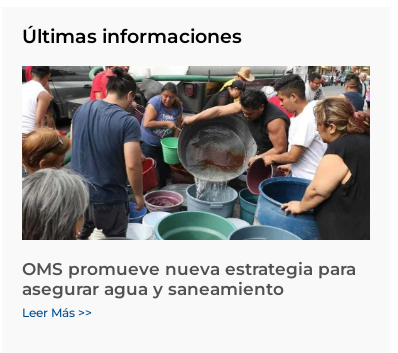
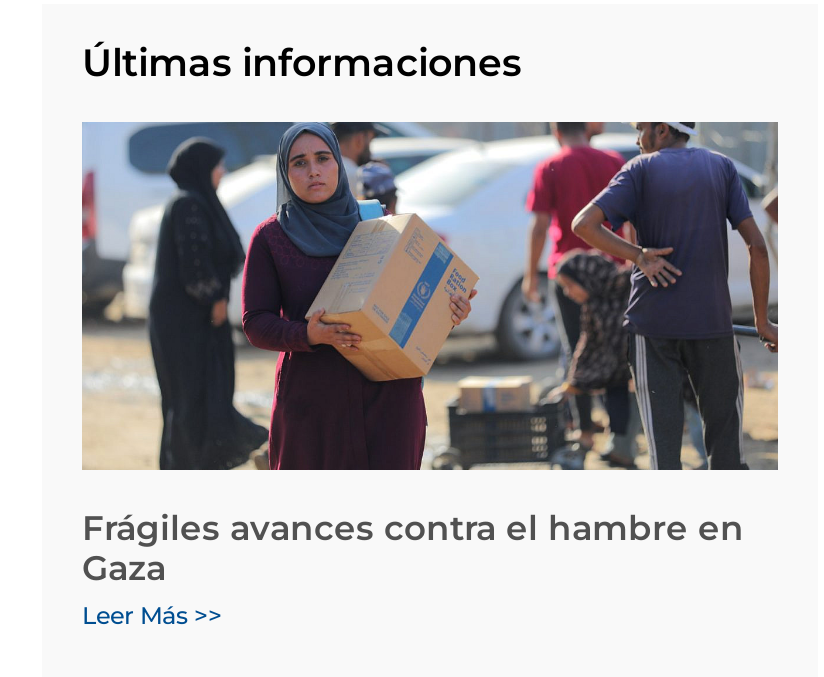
- [image]
- OMS promueve nueva estrategia para
- asegurar agua y saneamiento
+ [image]
+ Frágiles avances contra el hambre en
+ Gaza
